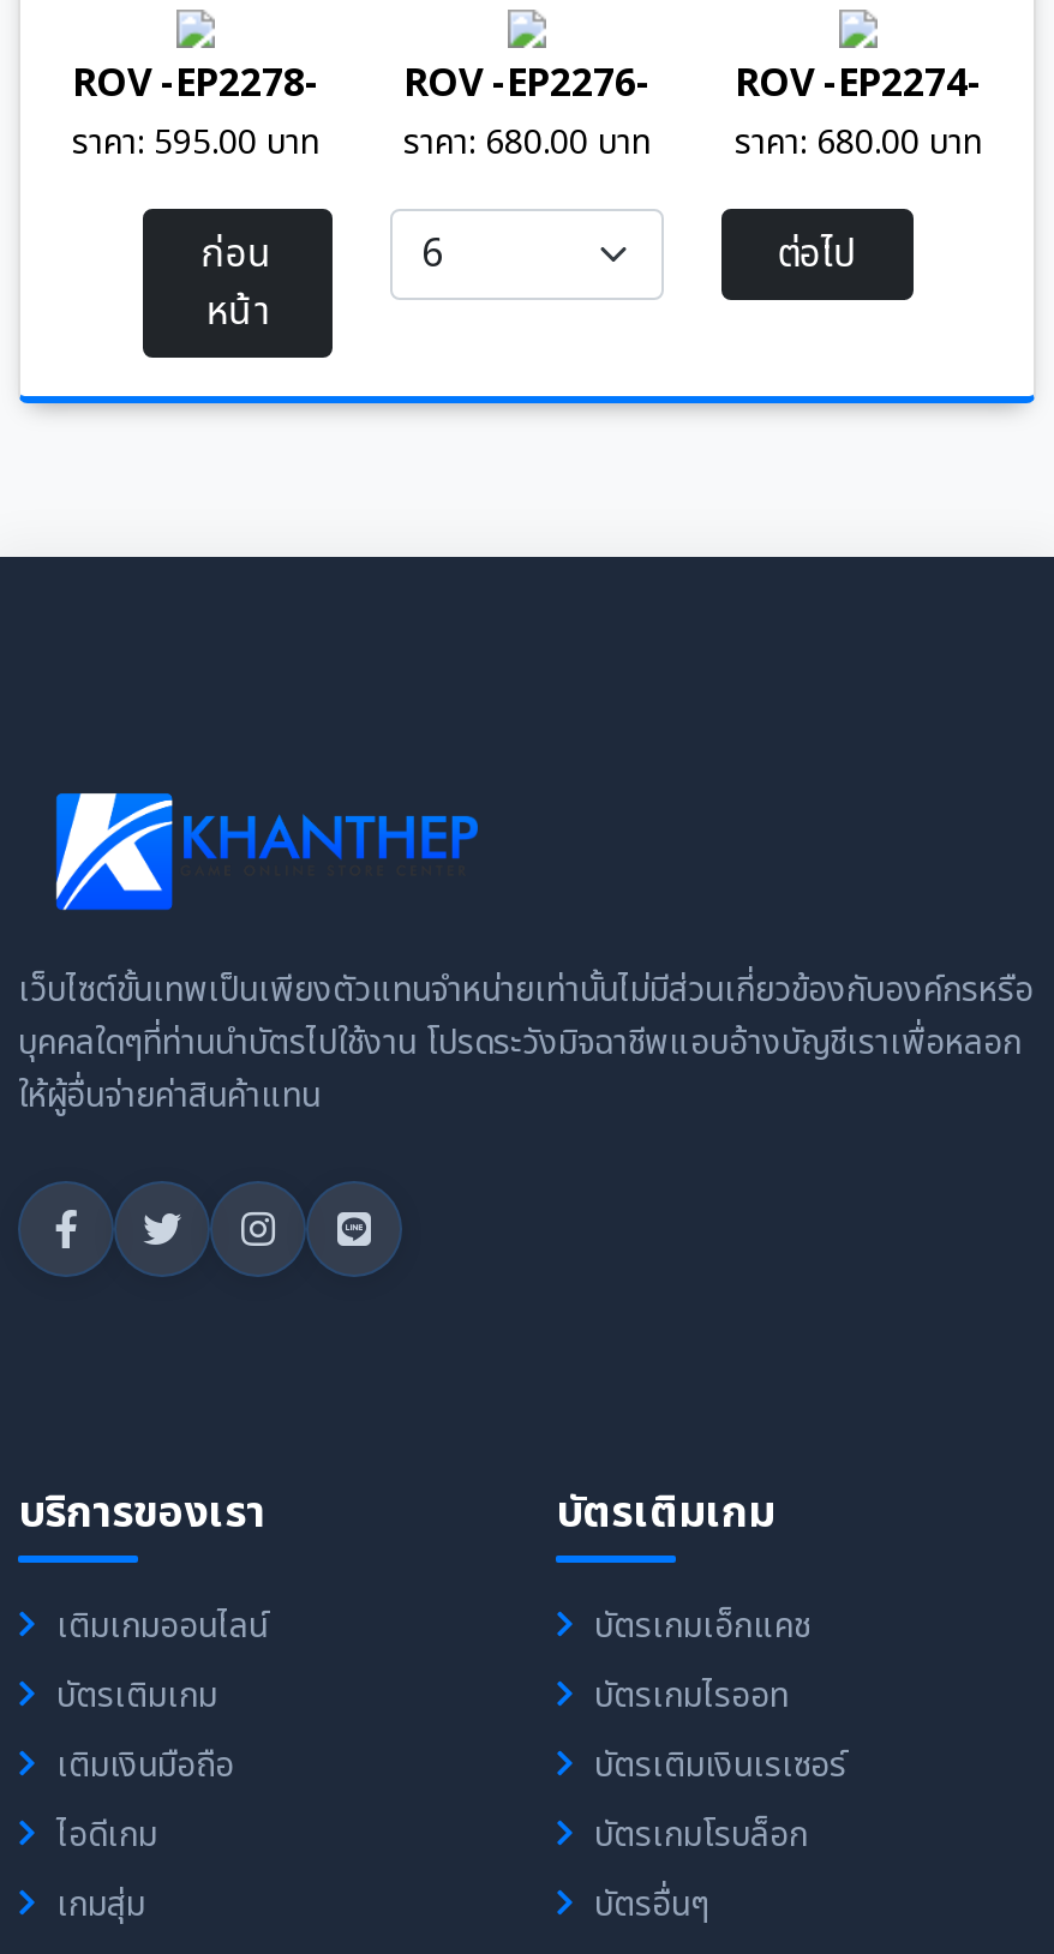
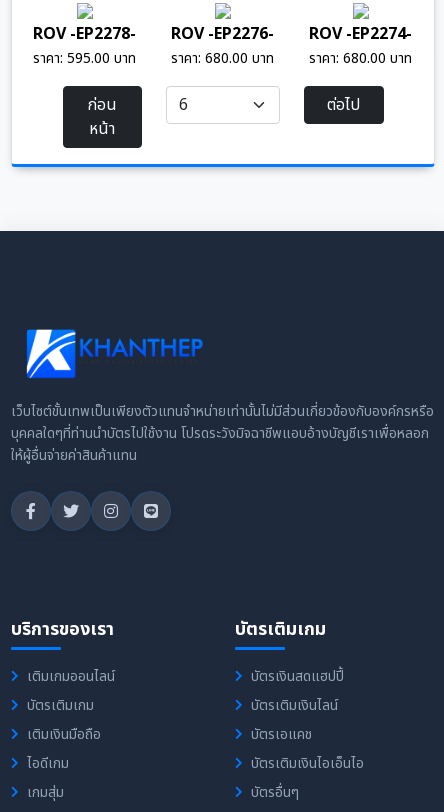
- บัตรเกมเอ็กแคช
- บัตรเกมไรออท
- บัตรเติมเงินเรเซอร์
- บัตรเกมโรบล็อก
+ บัตรเงินสดแฮปปี้
+ บัตรเติมเงินไลน์
+ บัตรเอแคช
+ บัตรเติมเงินไอเอ็นไอ
